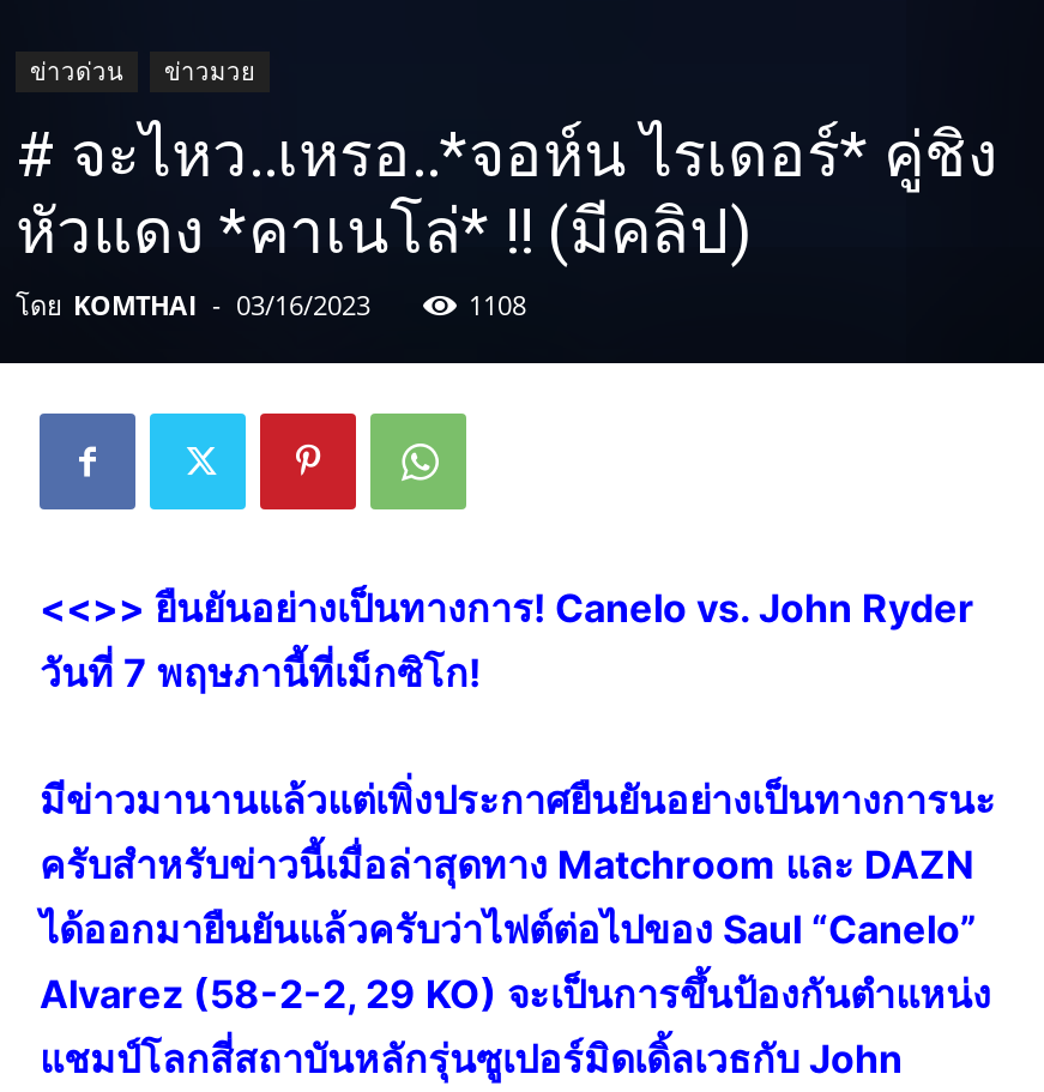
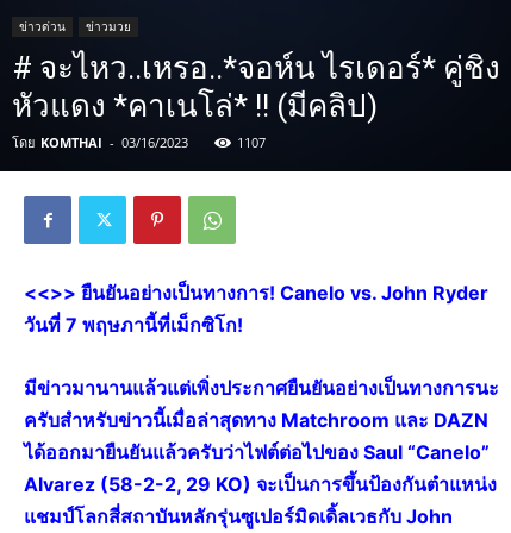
- 1108
+ 1107
